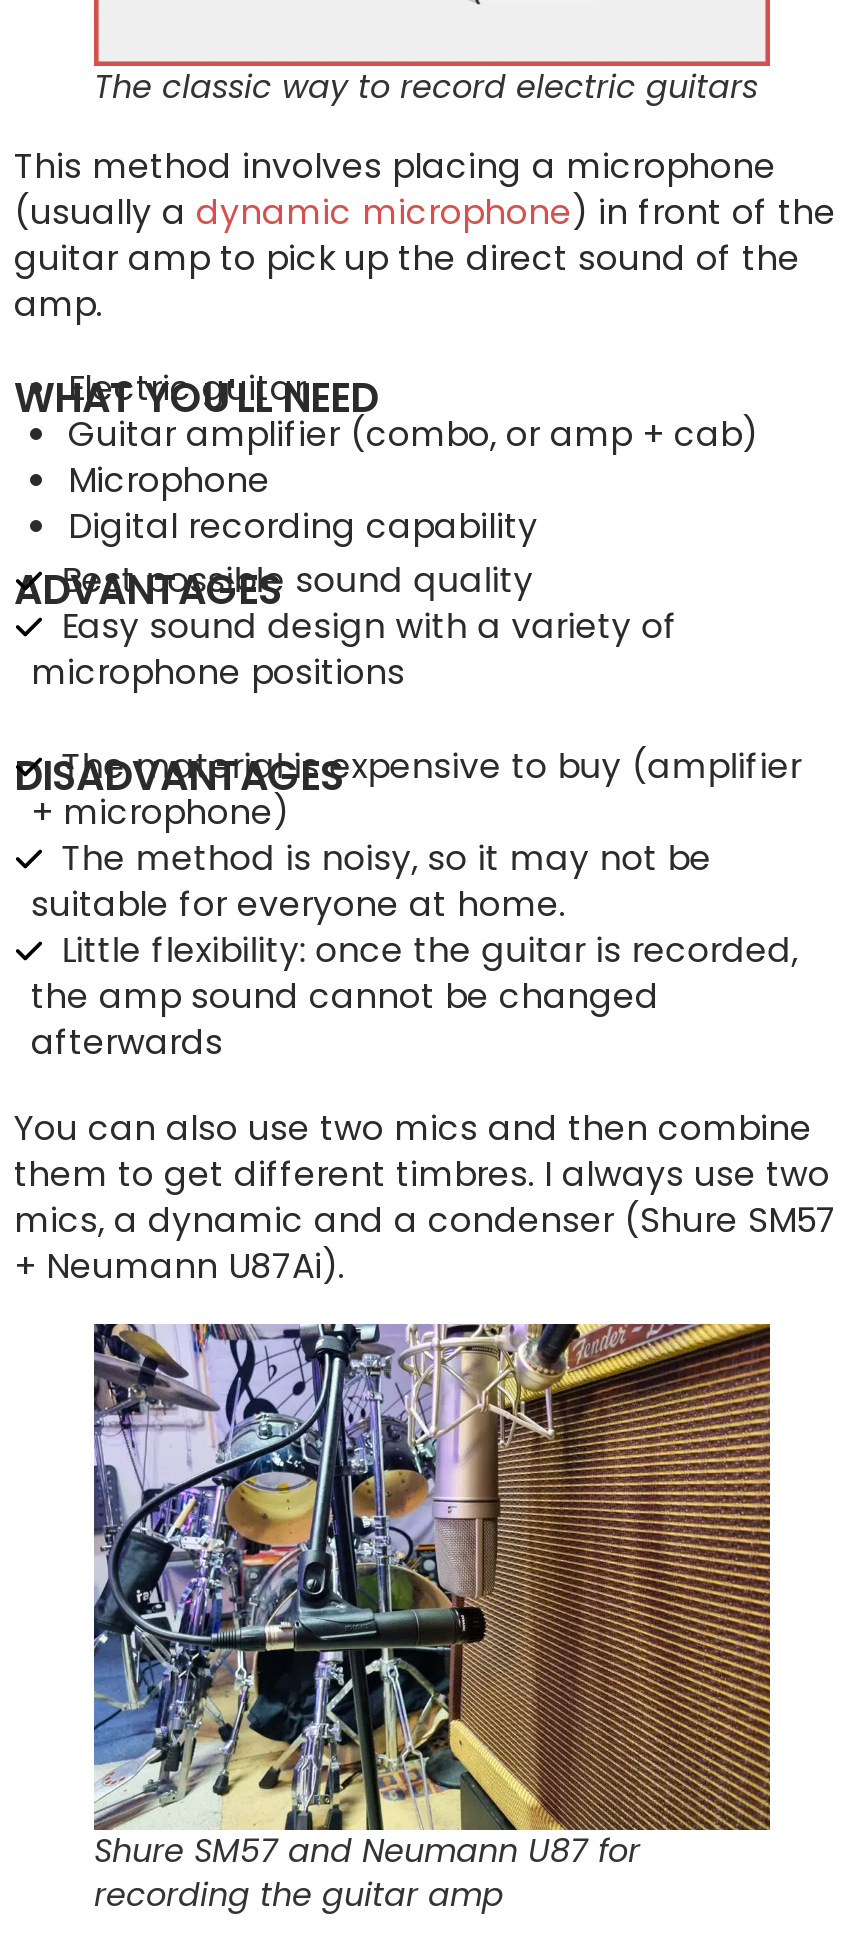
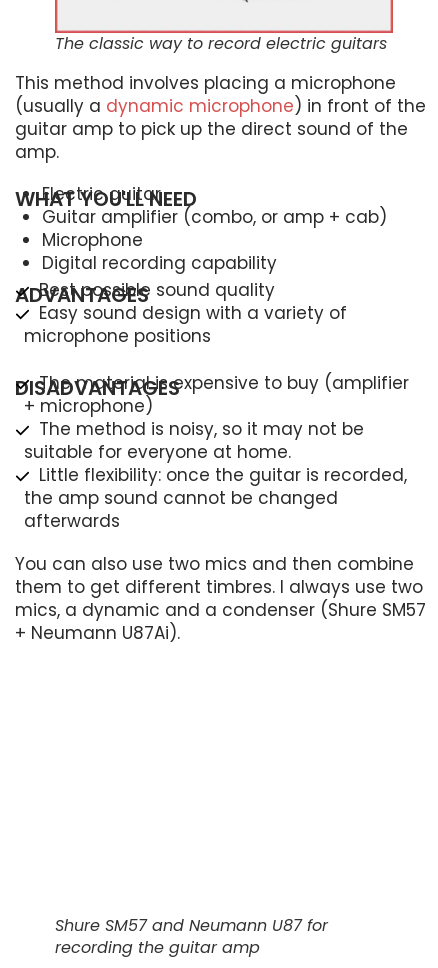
- [image]
